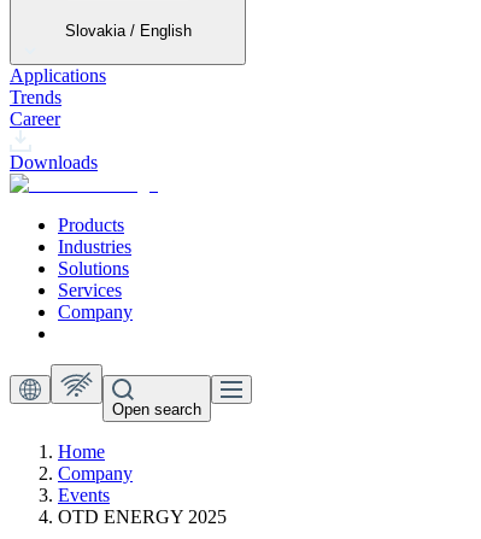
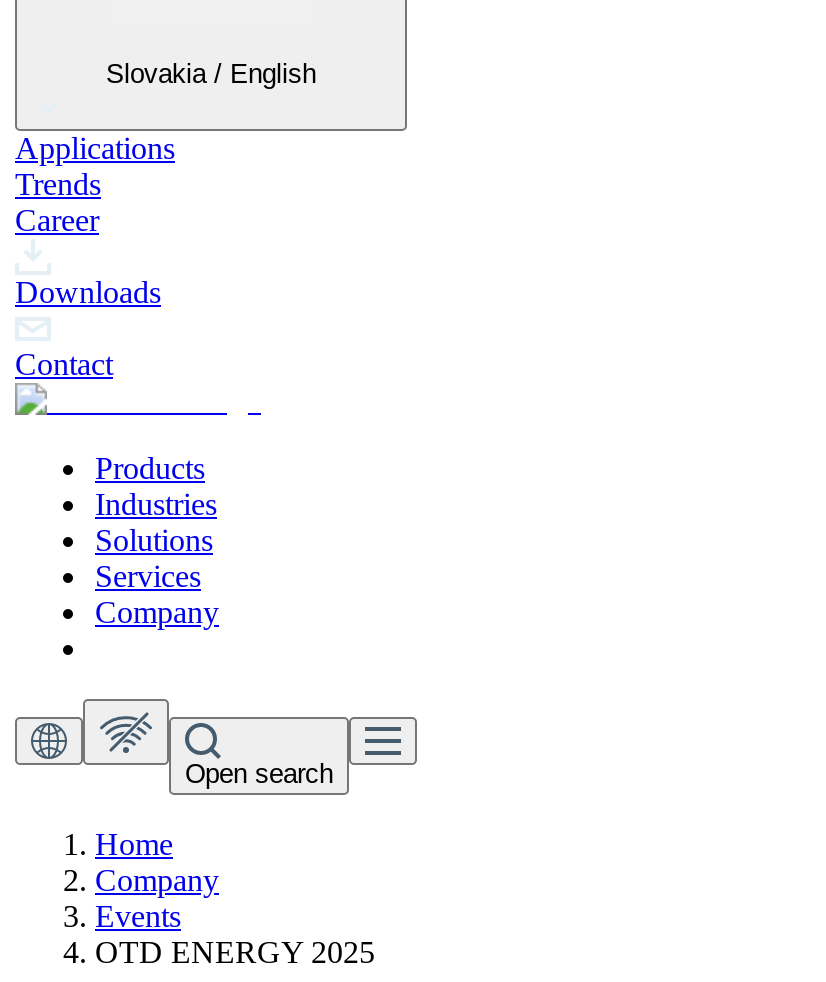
+ Contact
